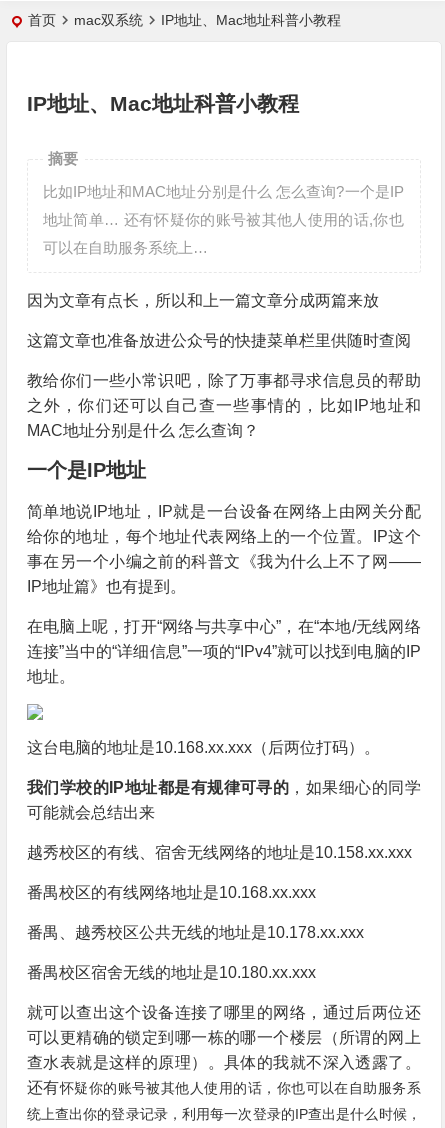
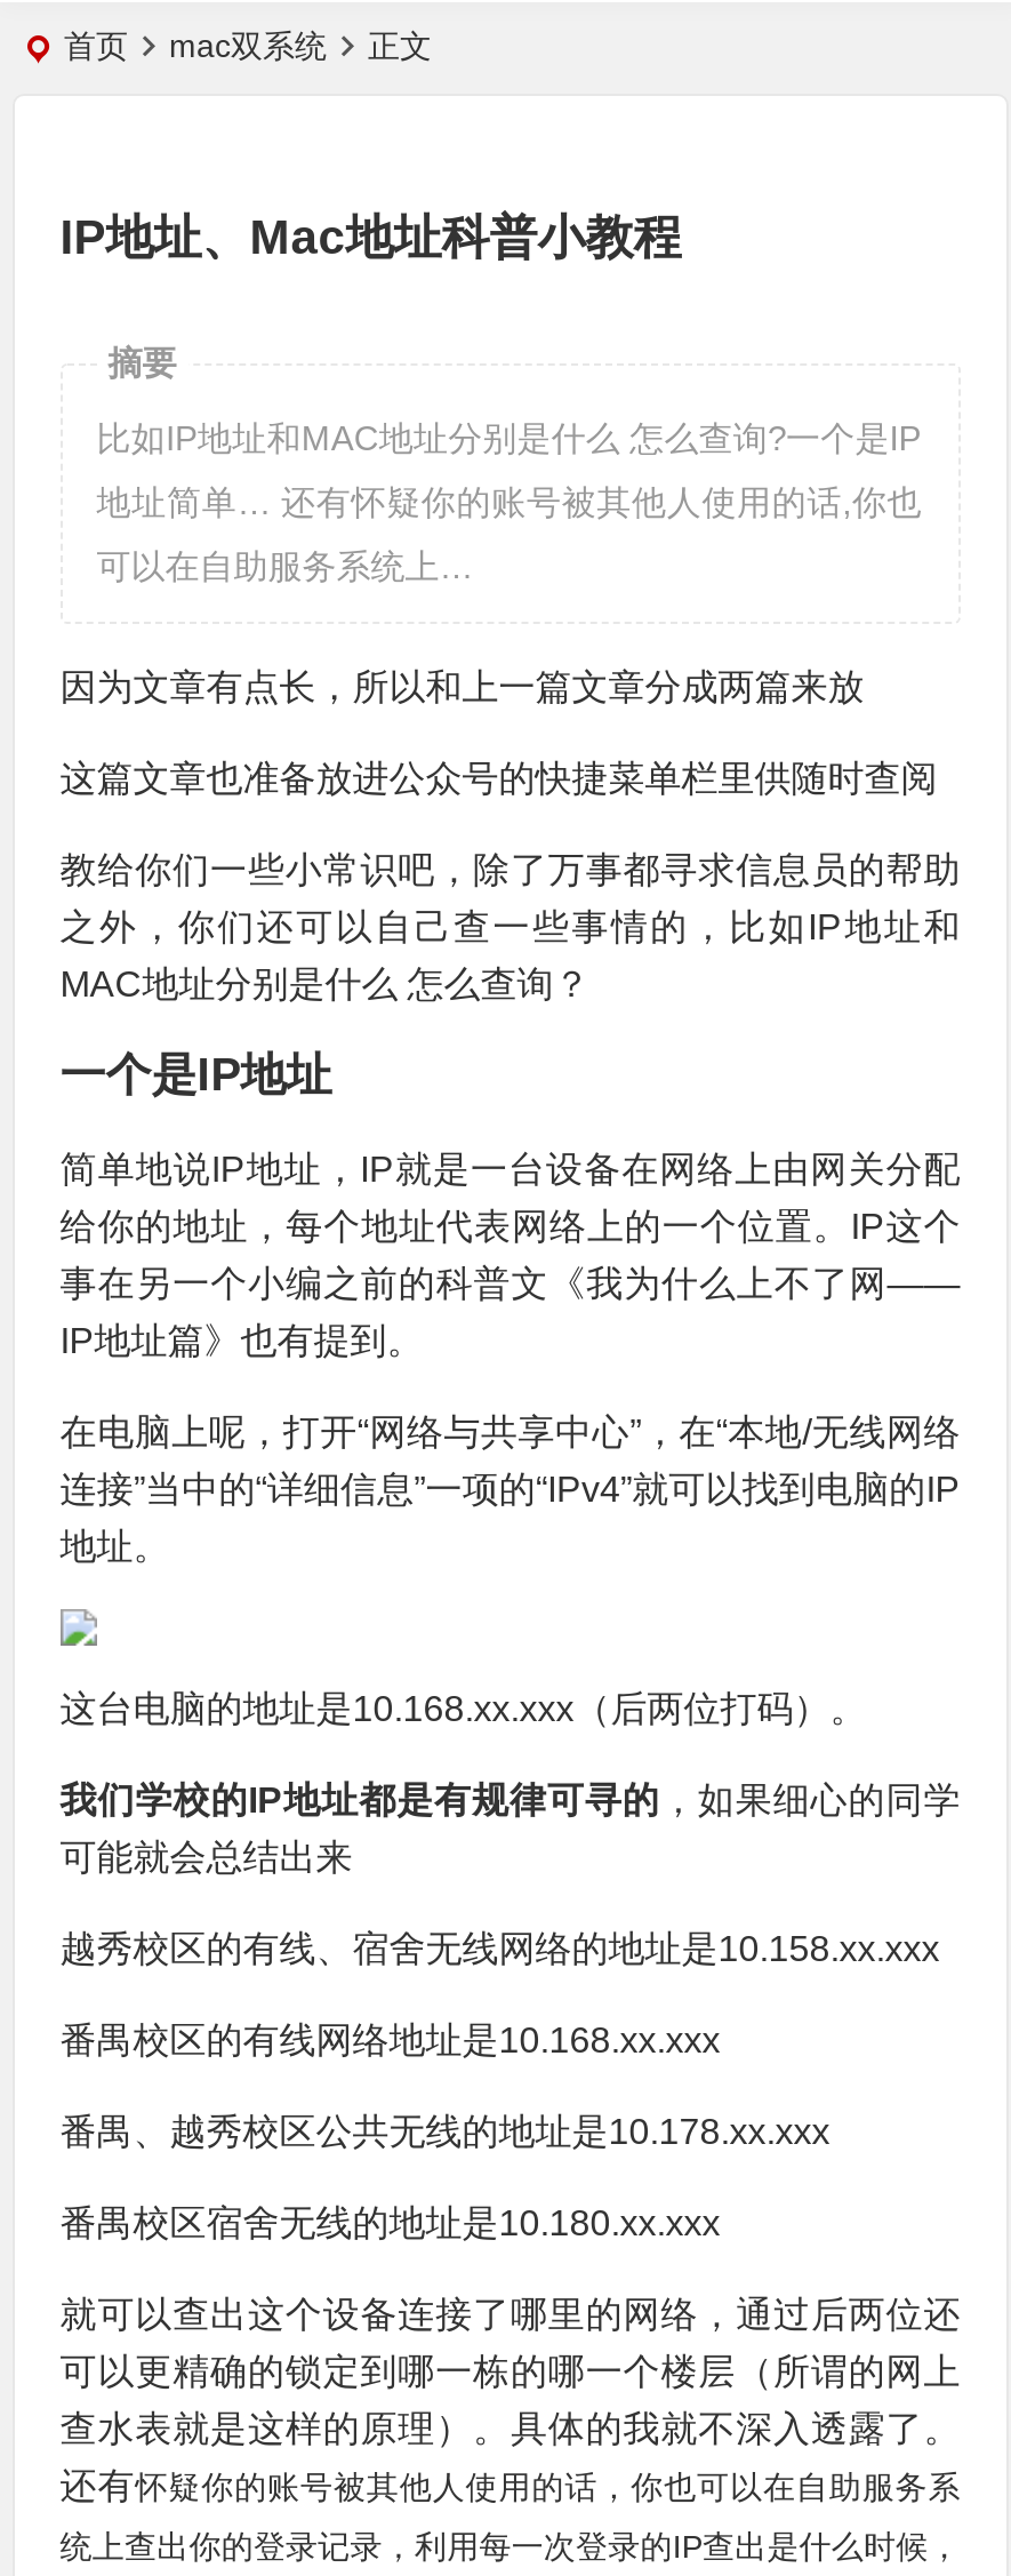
- IP地址、Mac地址科普小教程
+ 正文
